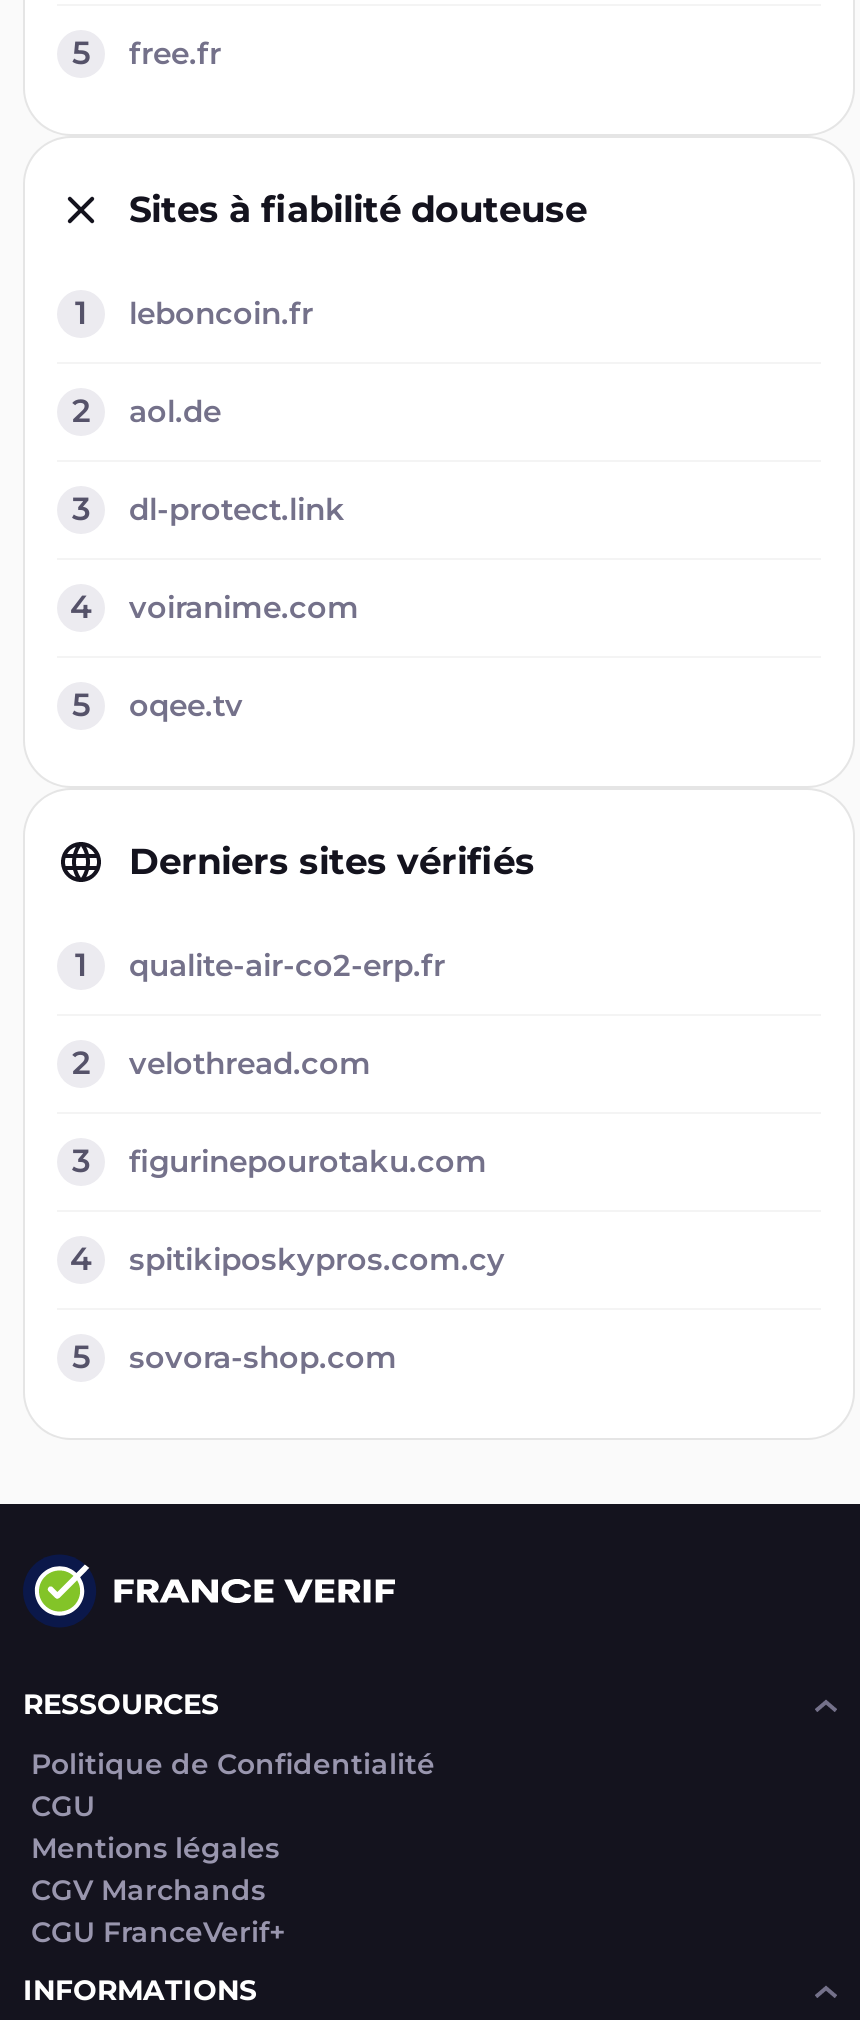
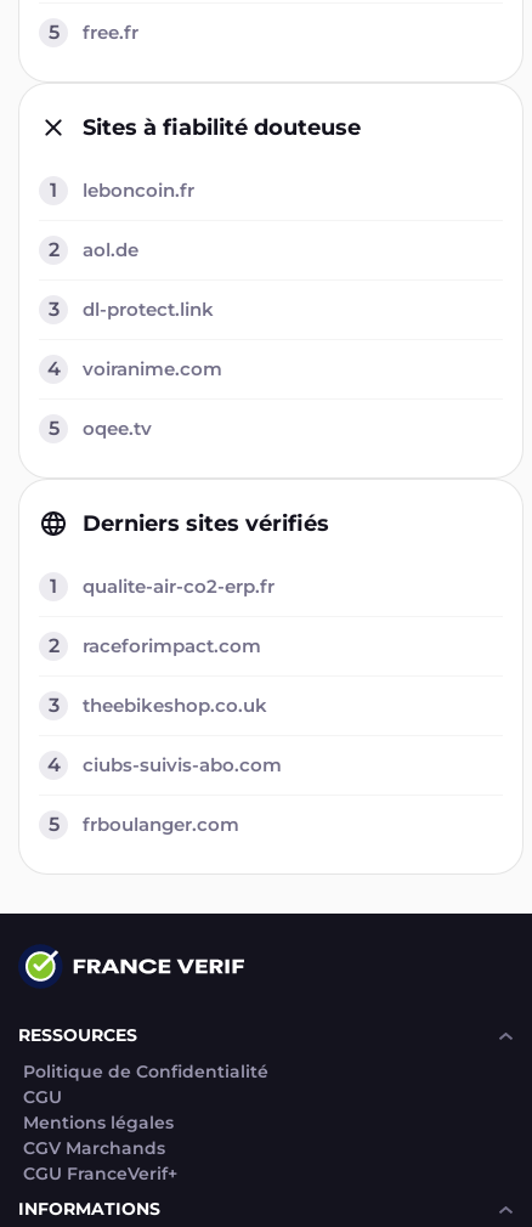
- velothread.com
+ raceforimpact.com

- figurinepourotaku.com
+ theebikeshop.co.uk

- spitikiposkypros.com.cy
+ ciubs-suivis-abo.com

- sovora-shop.com
+ frboulanger.com
